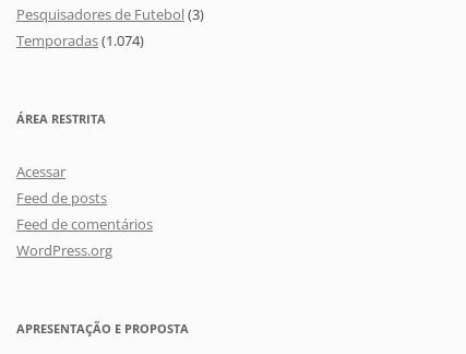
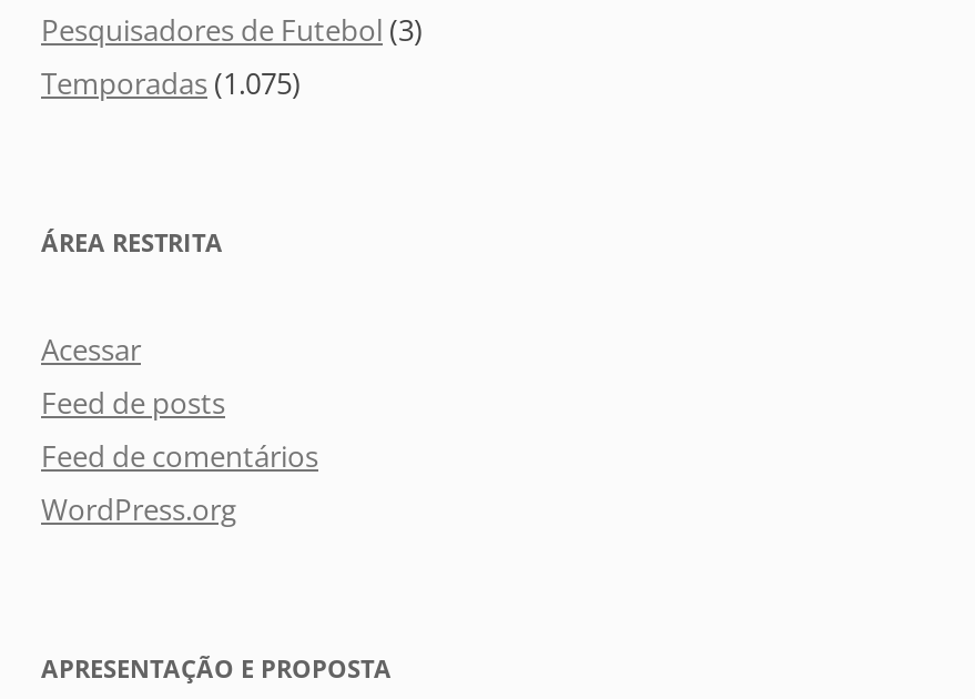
- Temporadas (1.074)
+ Temporadas (1.075)
